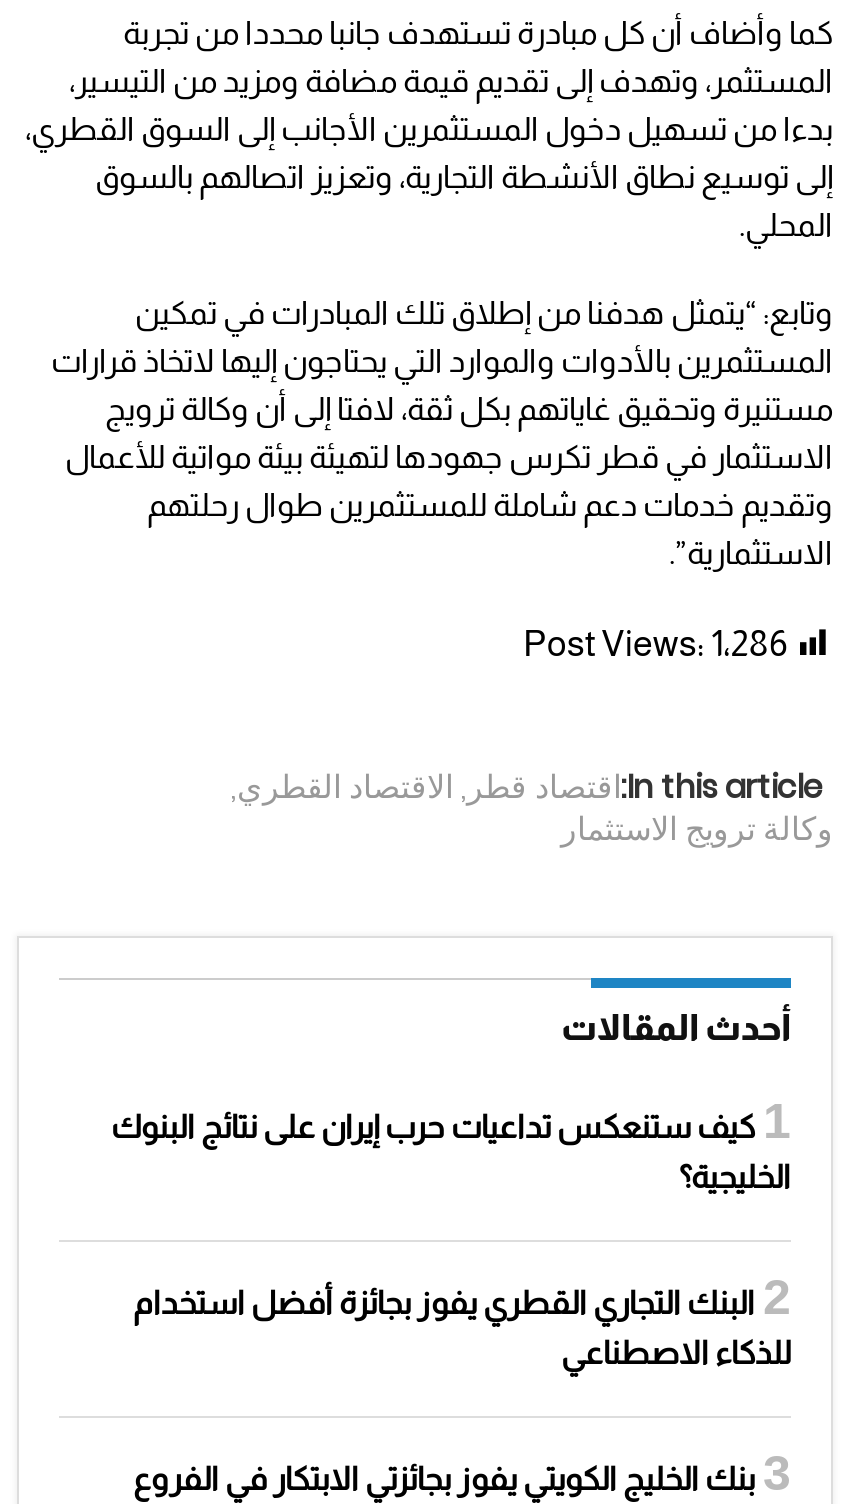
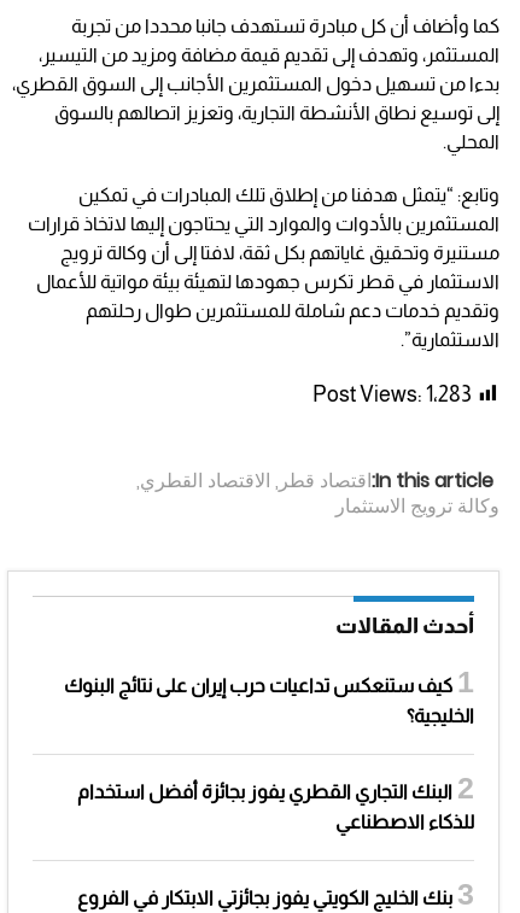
- Post Views: 1٬286
+ Post Views: 1٬283
